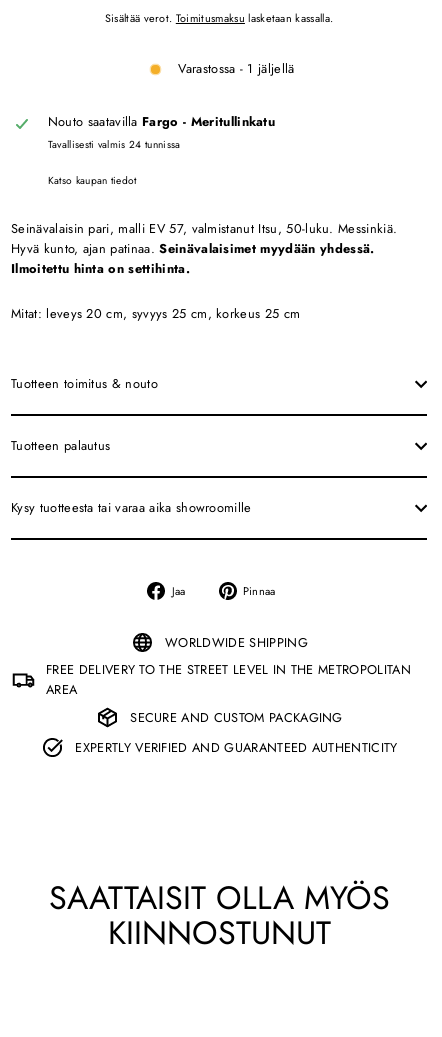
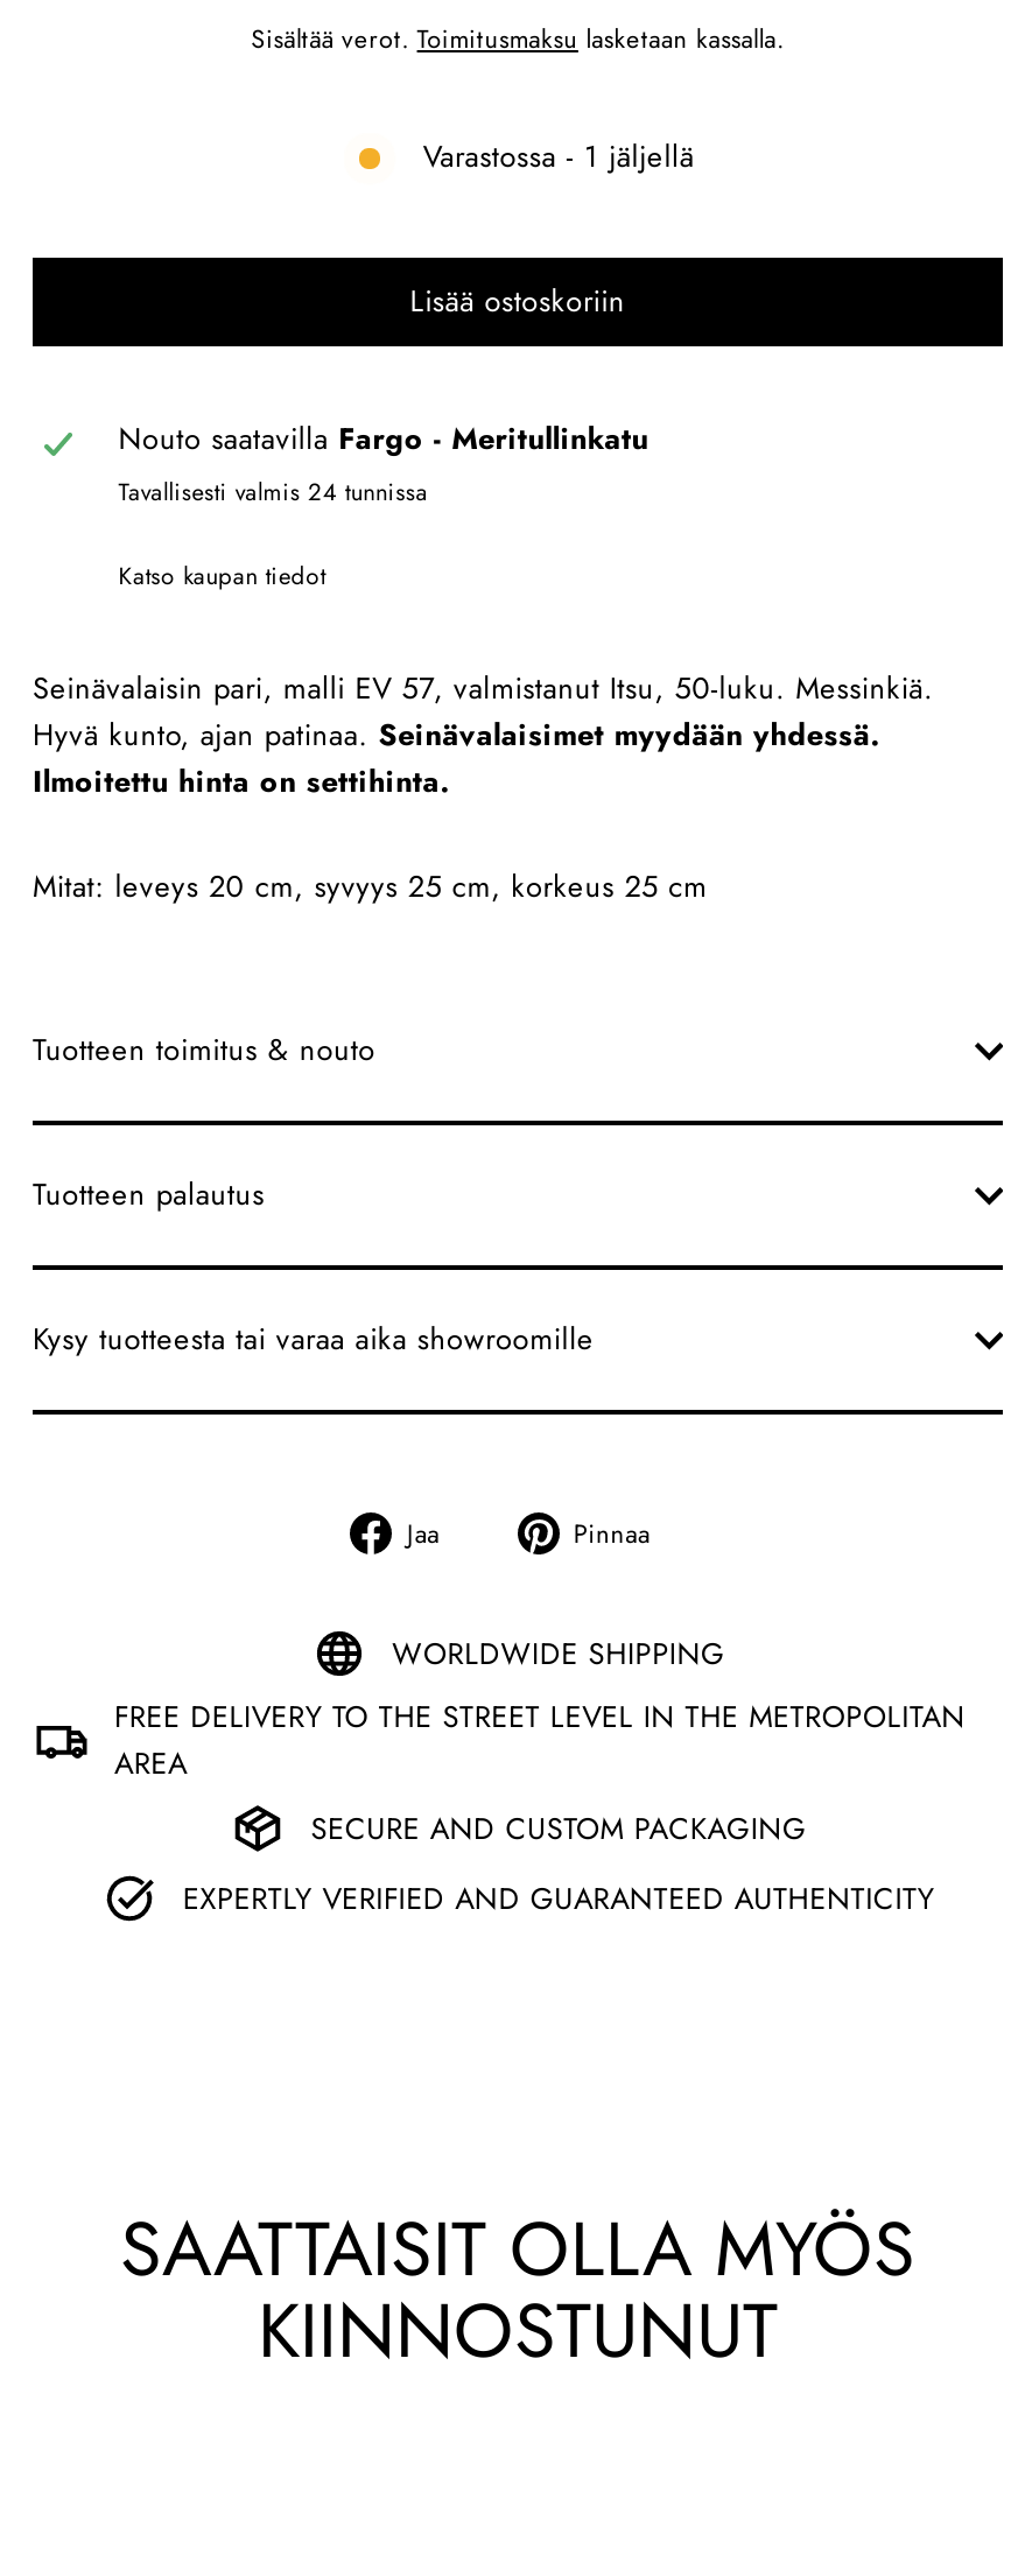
+ Lisää ostoskoriin
